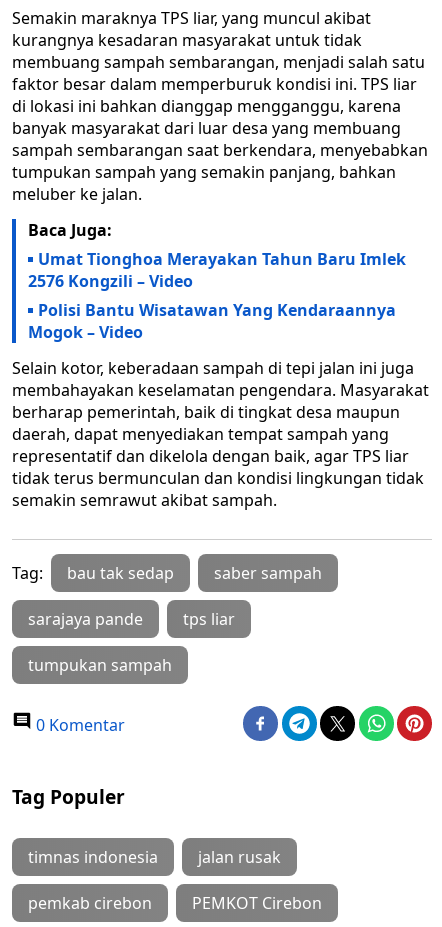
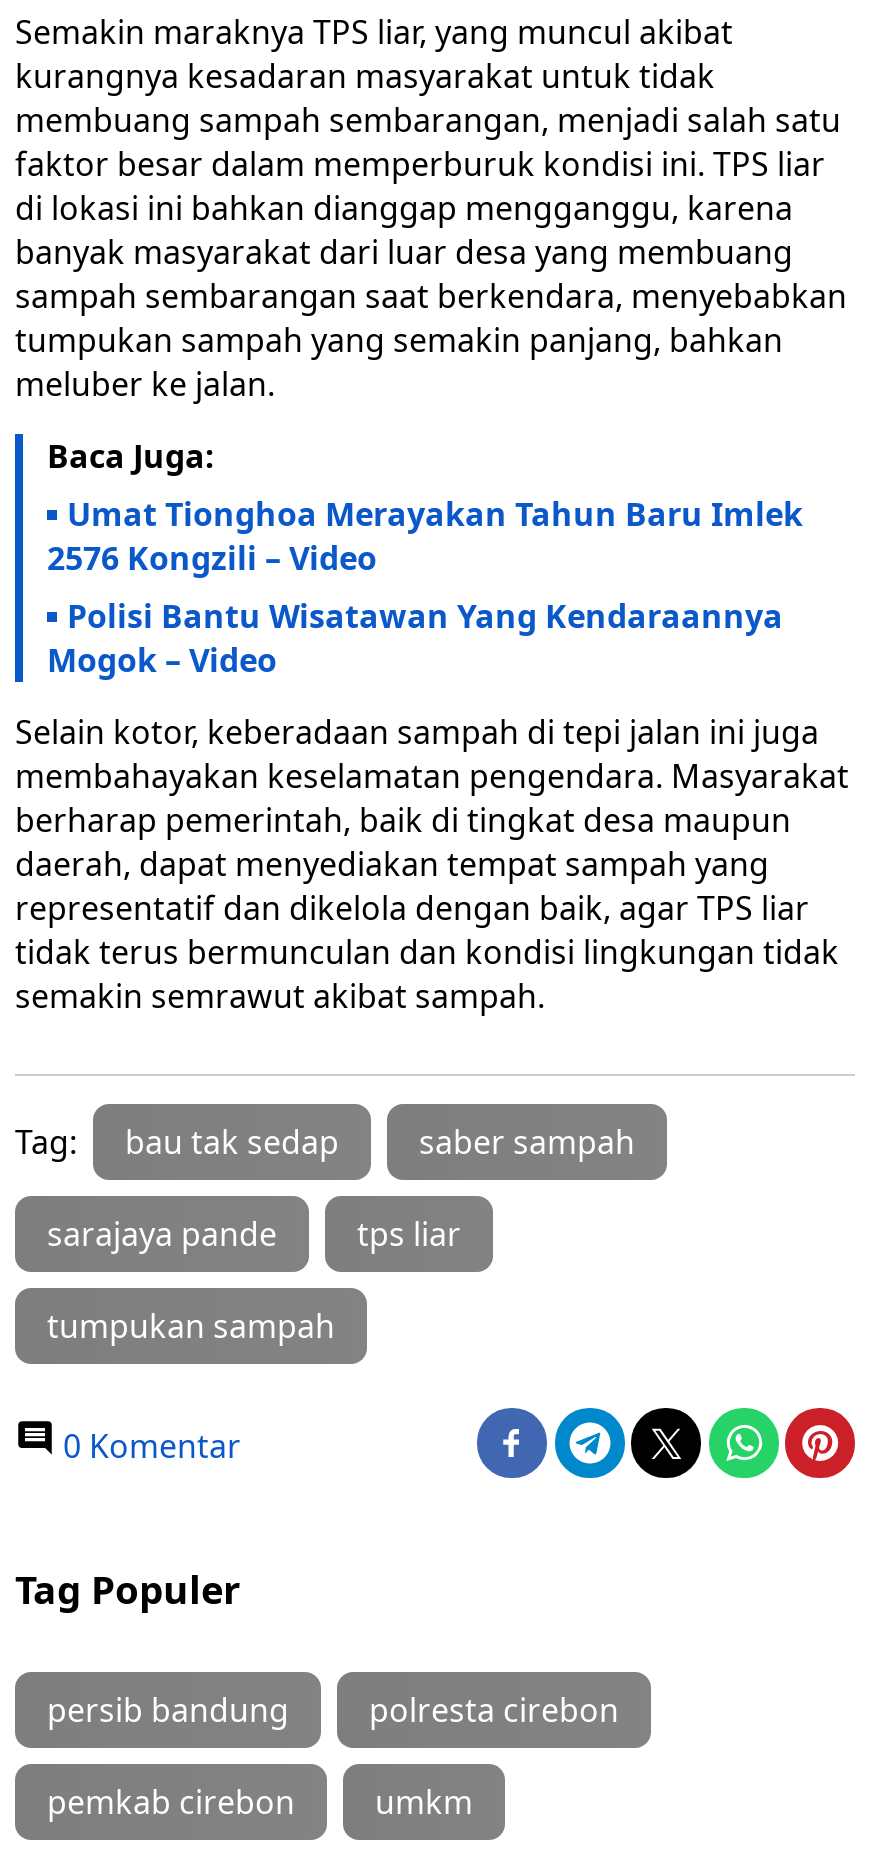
- timnas indonesia
- jalan rusak
+ persib bandung
+ polresta cirebon

- PEMKOT Cirebon
+ umkm
